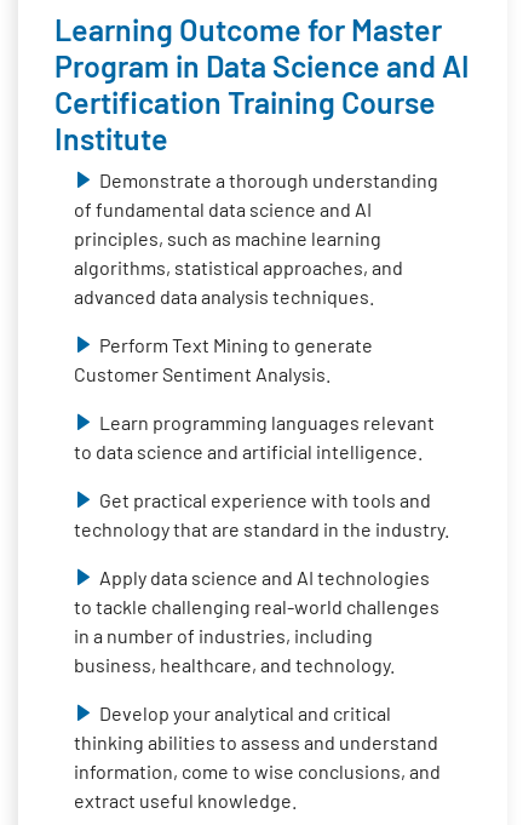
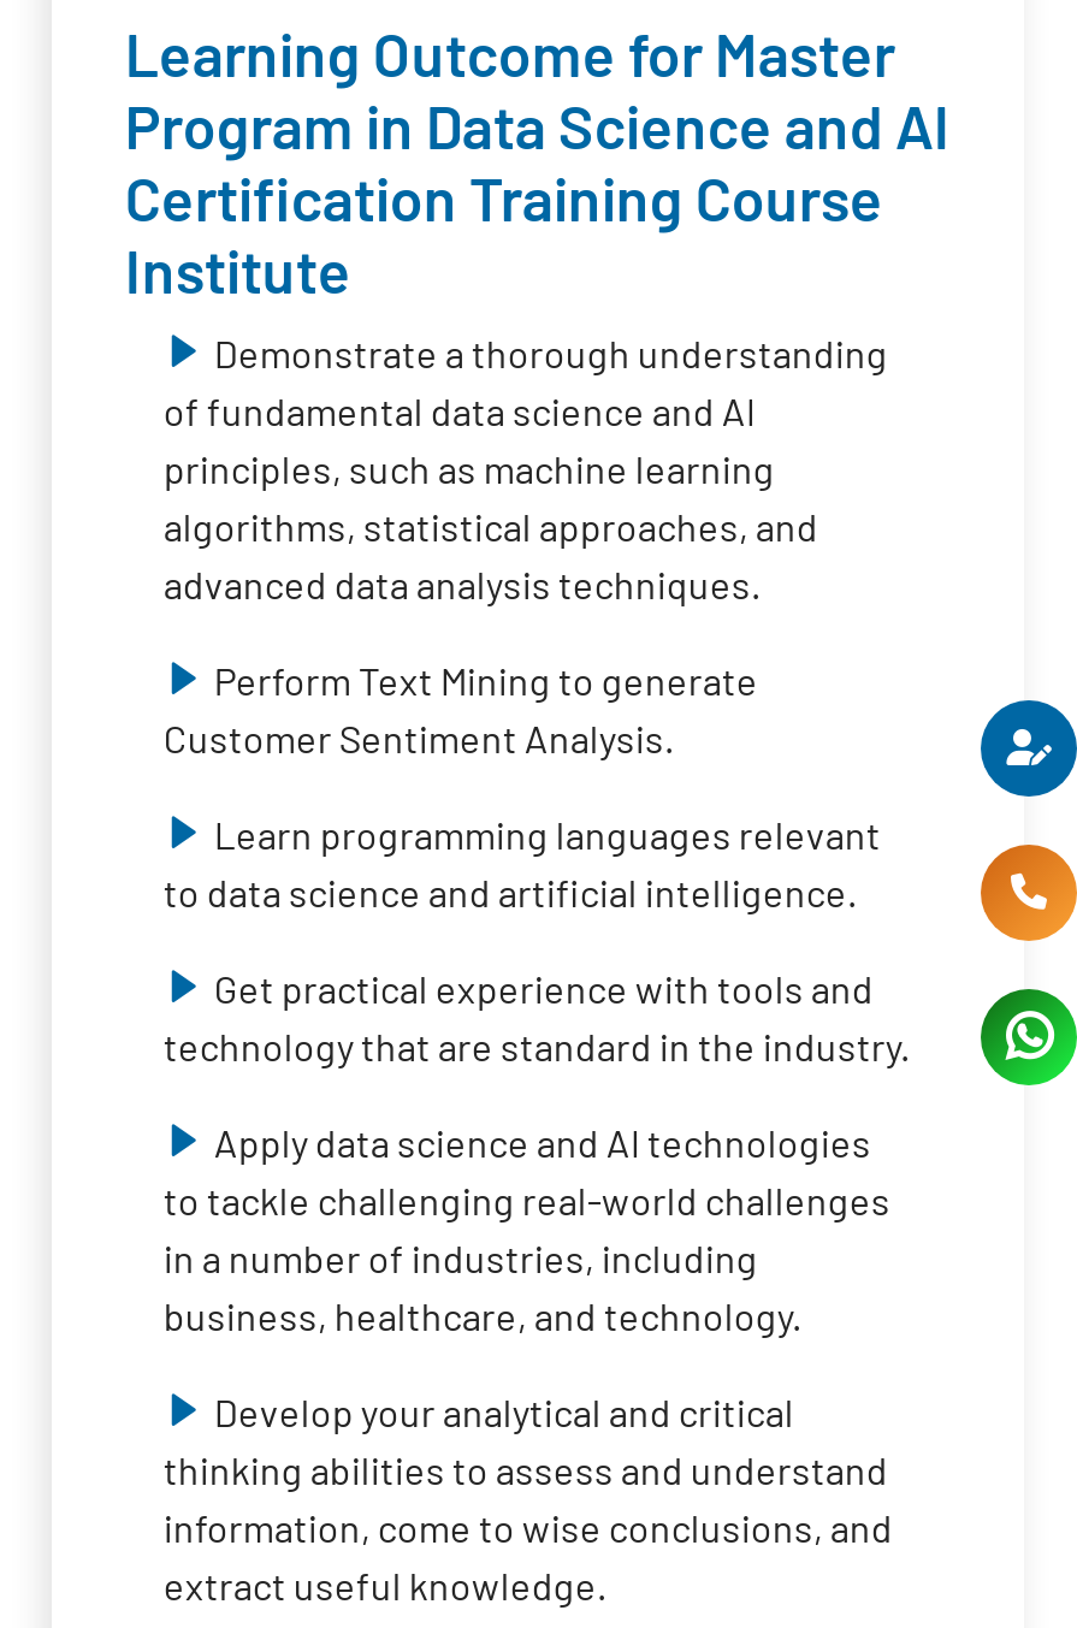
+ [image]

+ [image]

+ [image]
